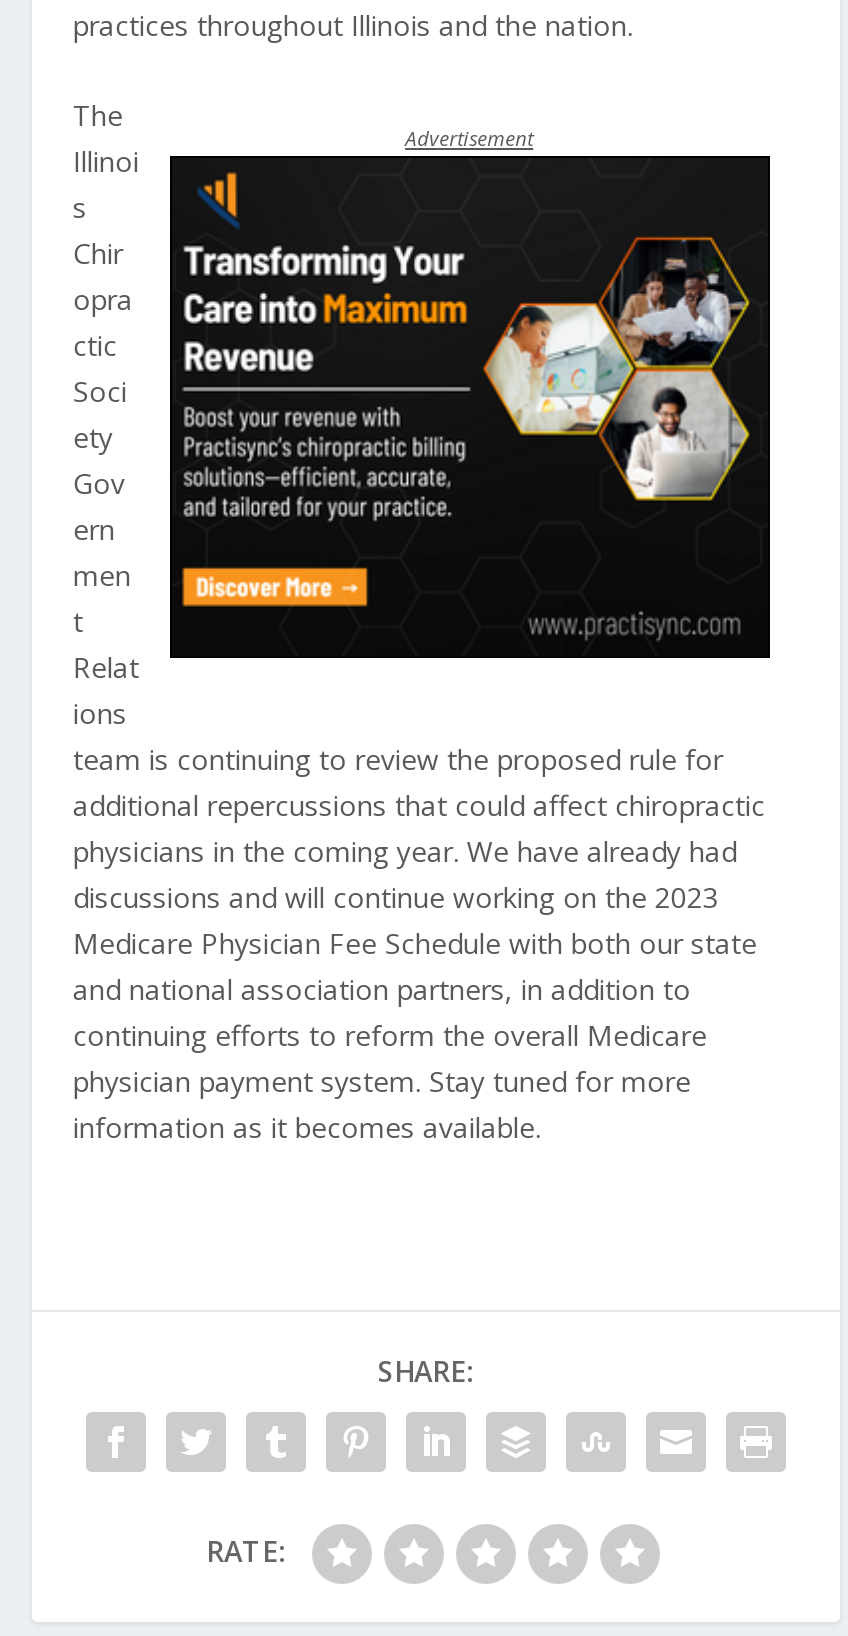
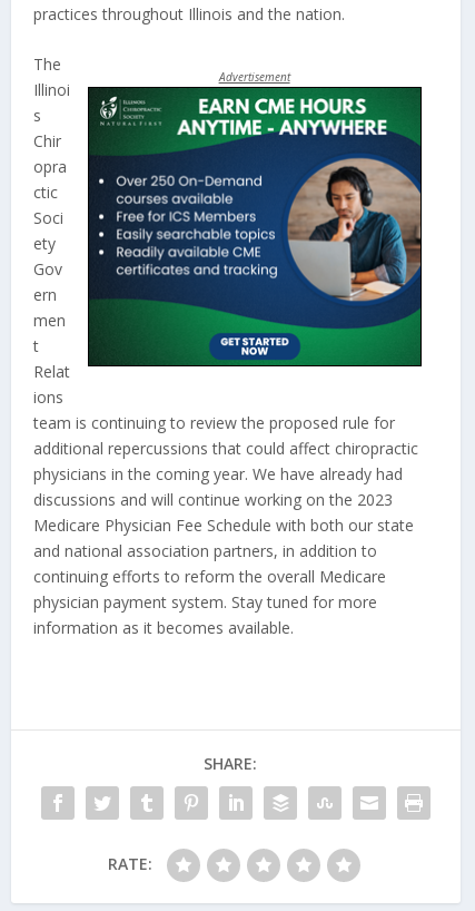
- [image]
+ [image]
